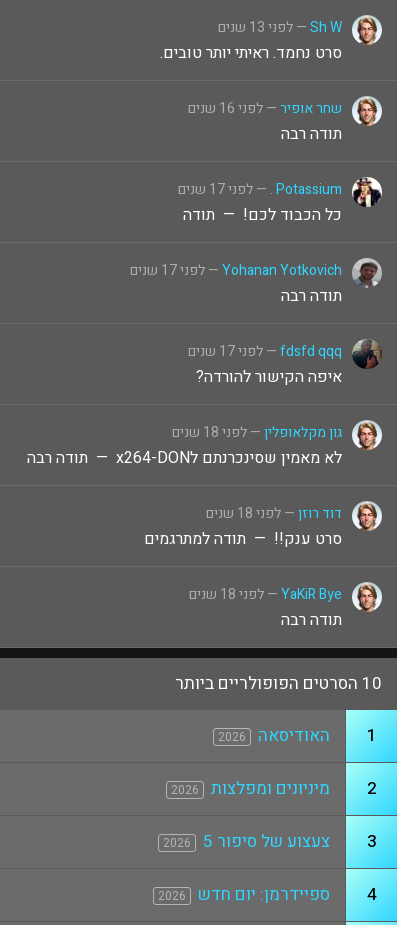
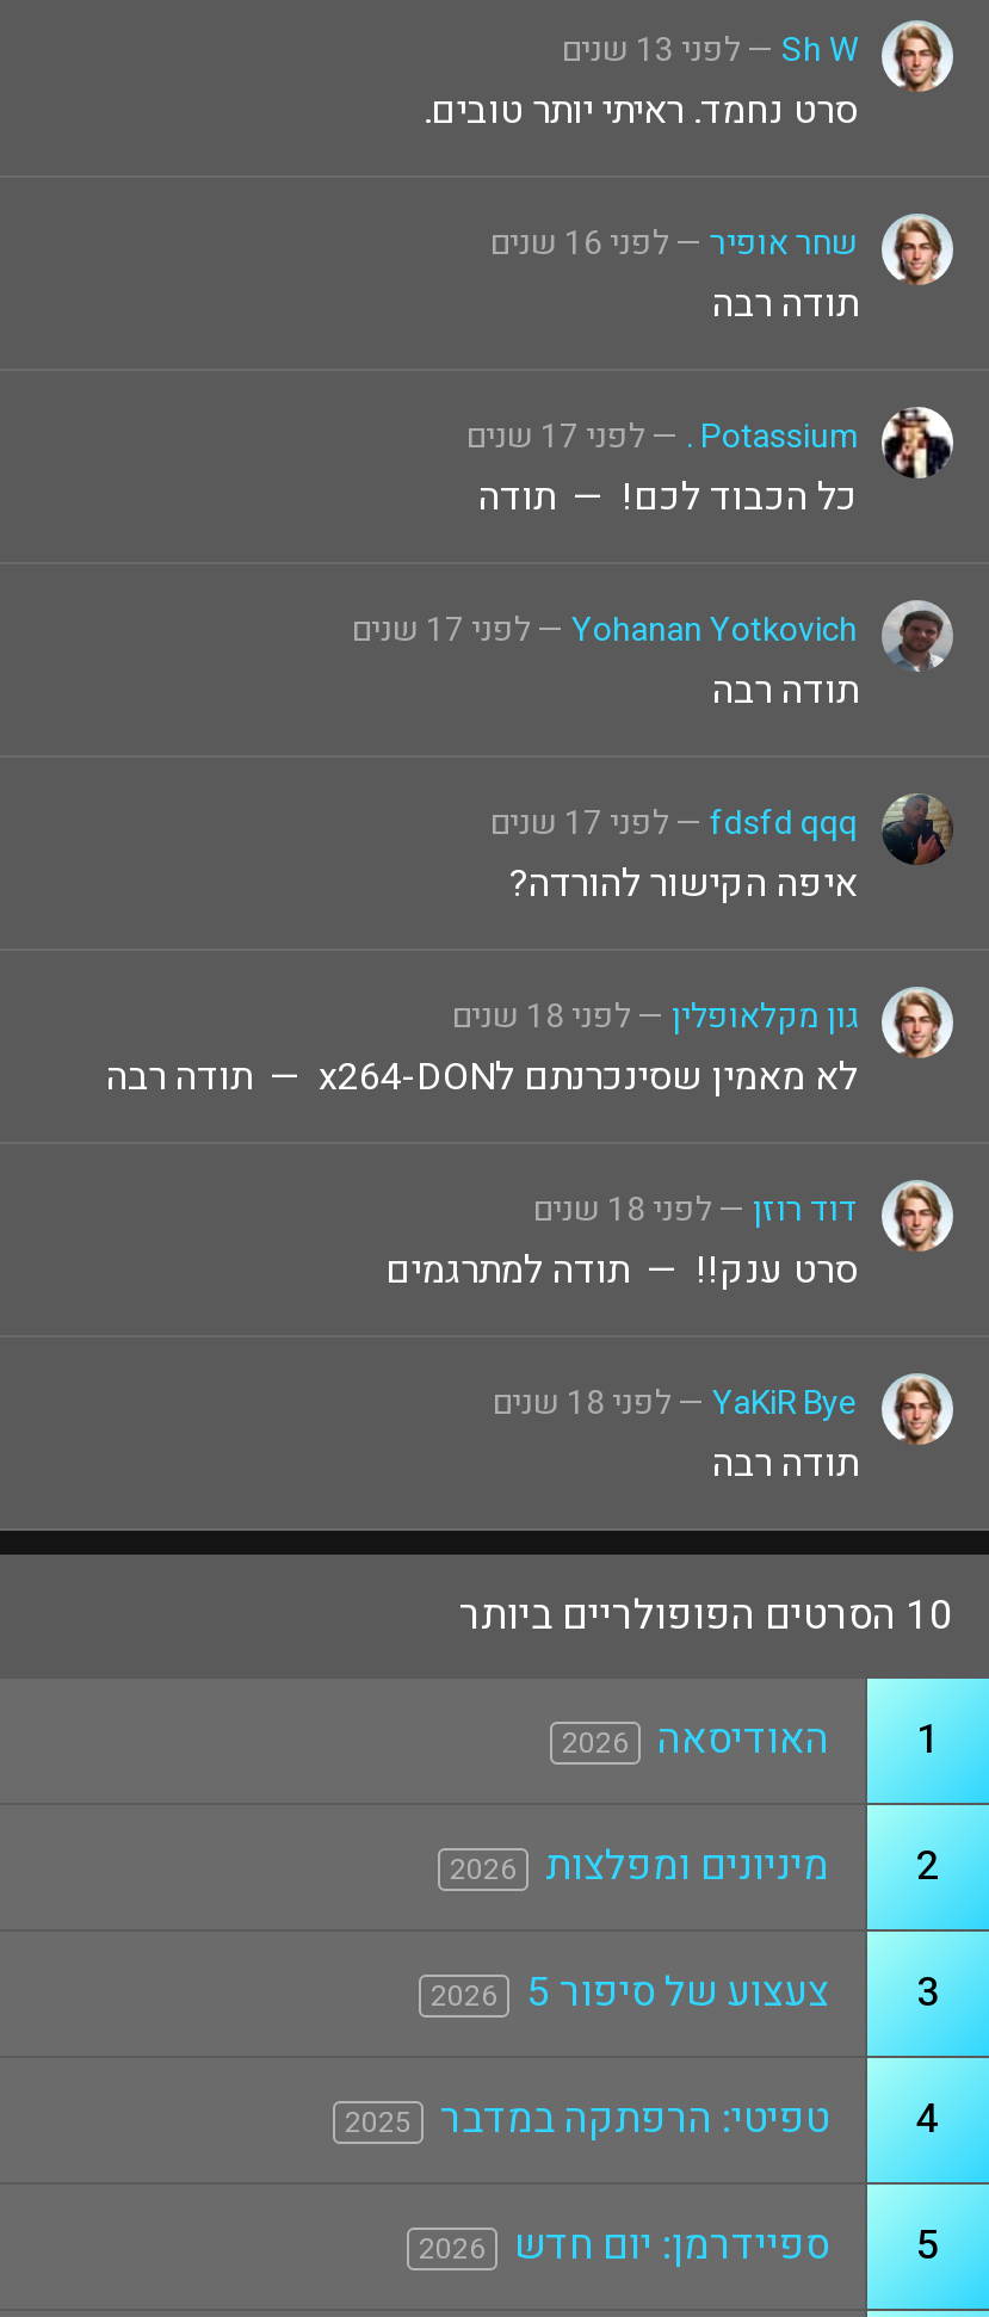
+ טפיטי: הרפתקה במדבר
+ 2025
+ 5
